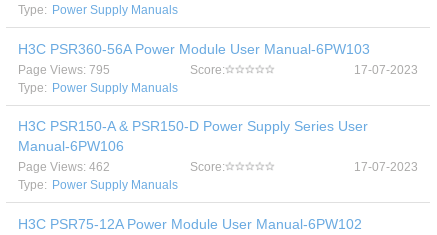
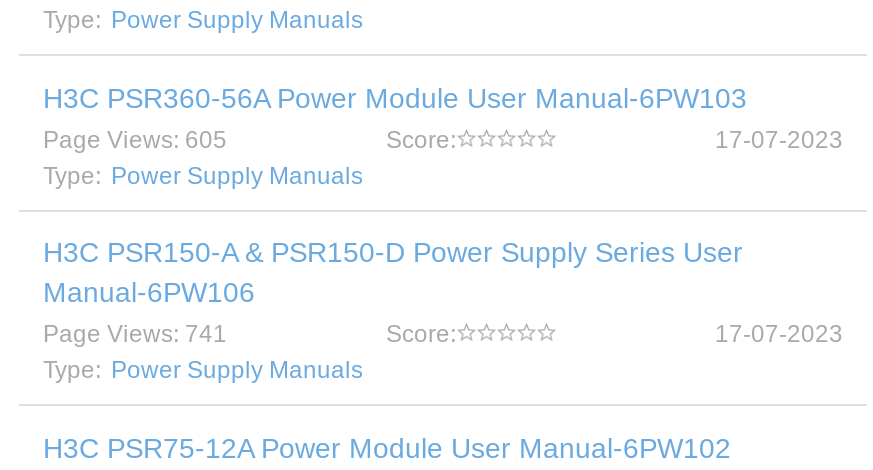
- Page Views: 795
+ Page Views: 605

- Page Views: 462
+ Page Views: 741
